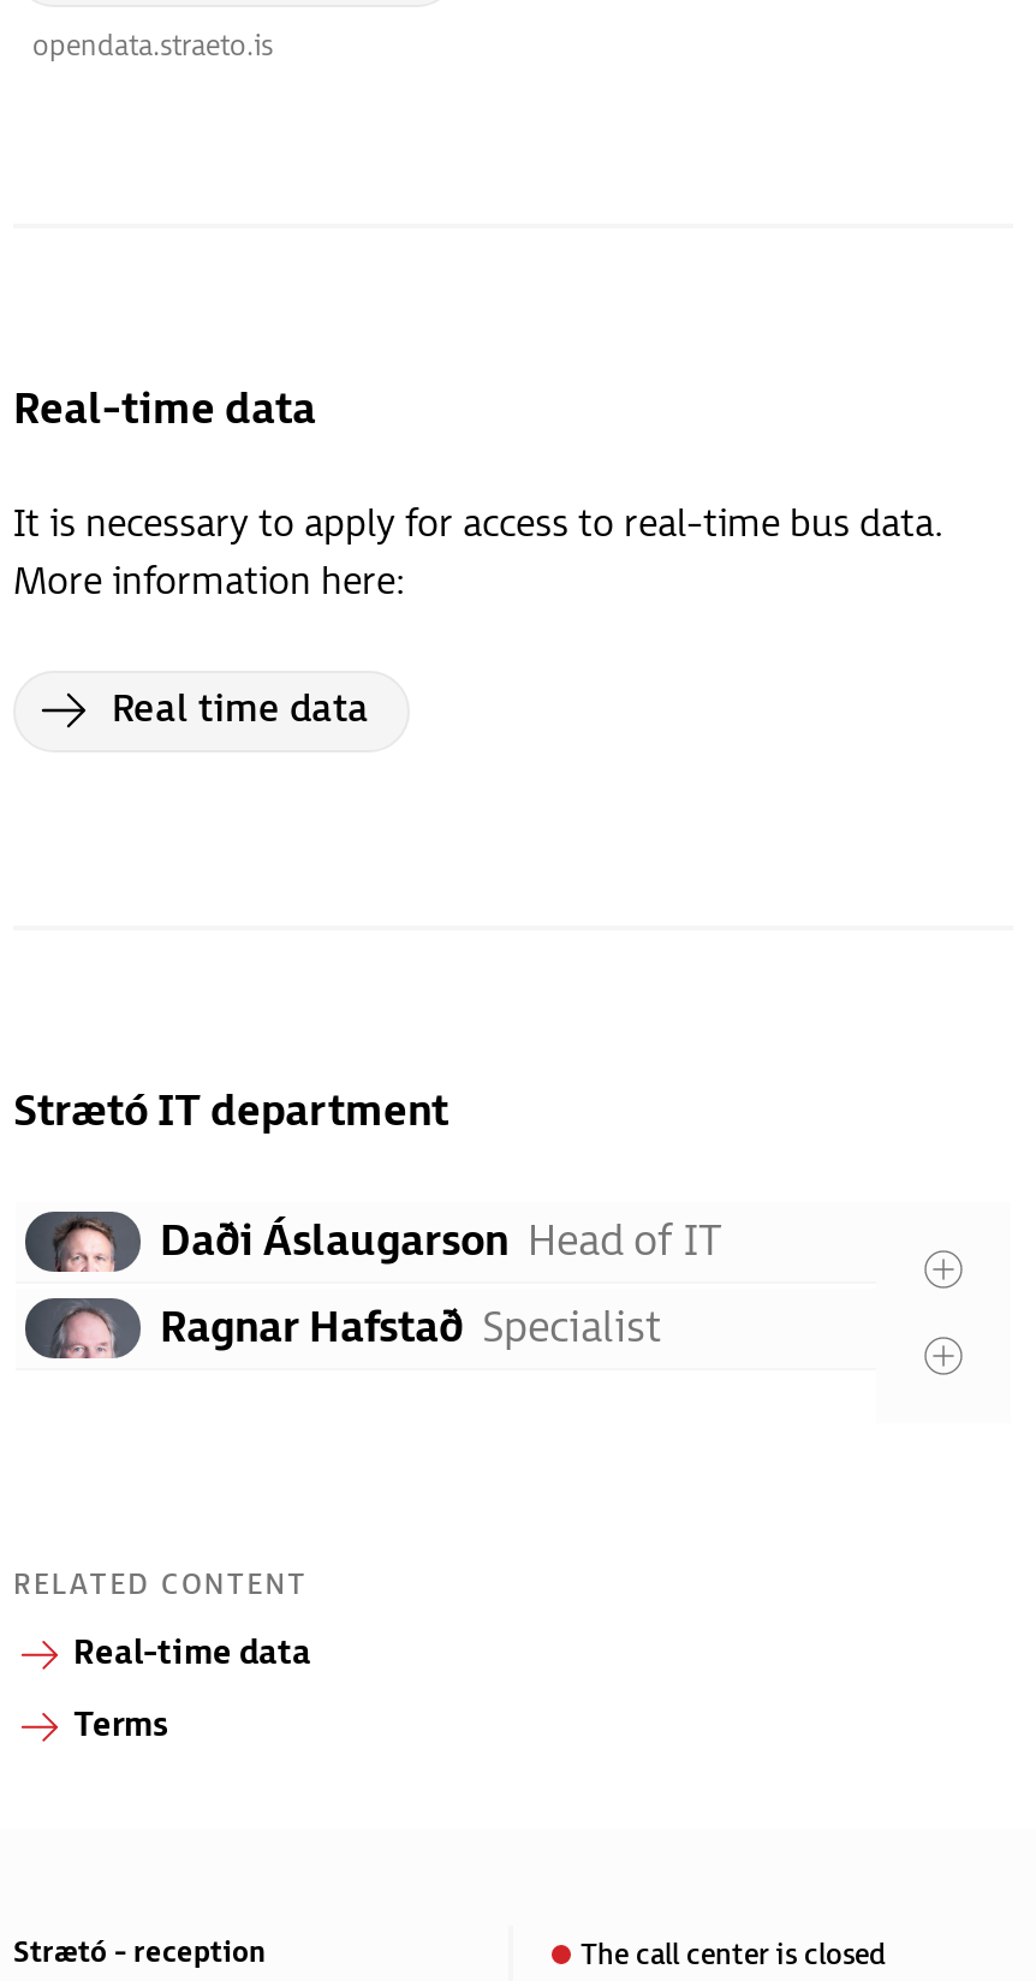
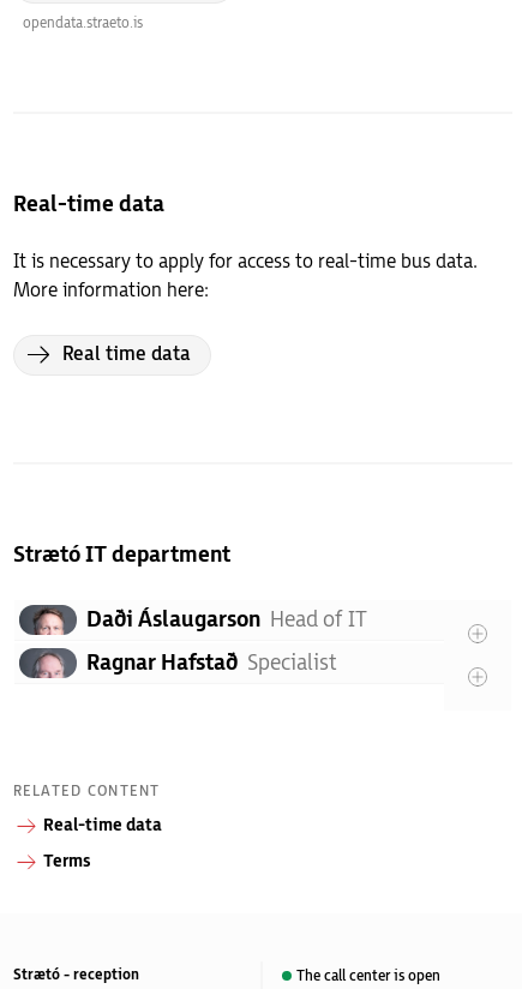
- The call center is closed
+ The call center is open
